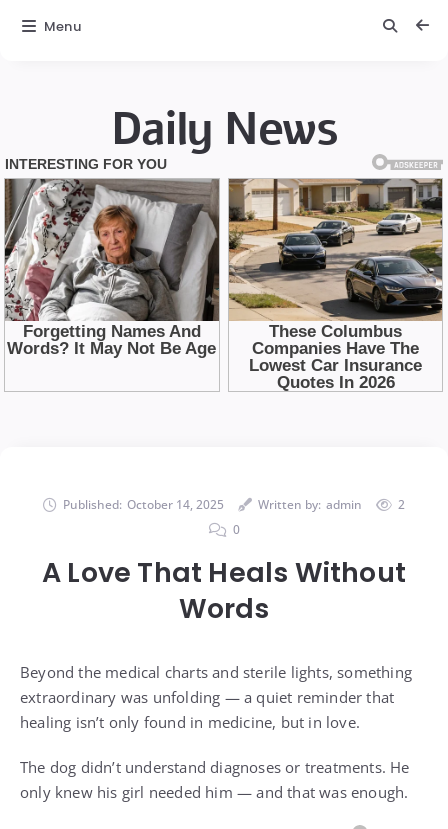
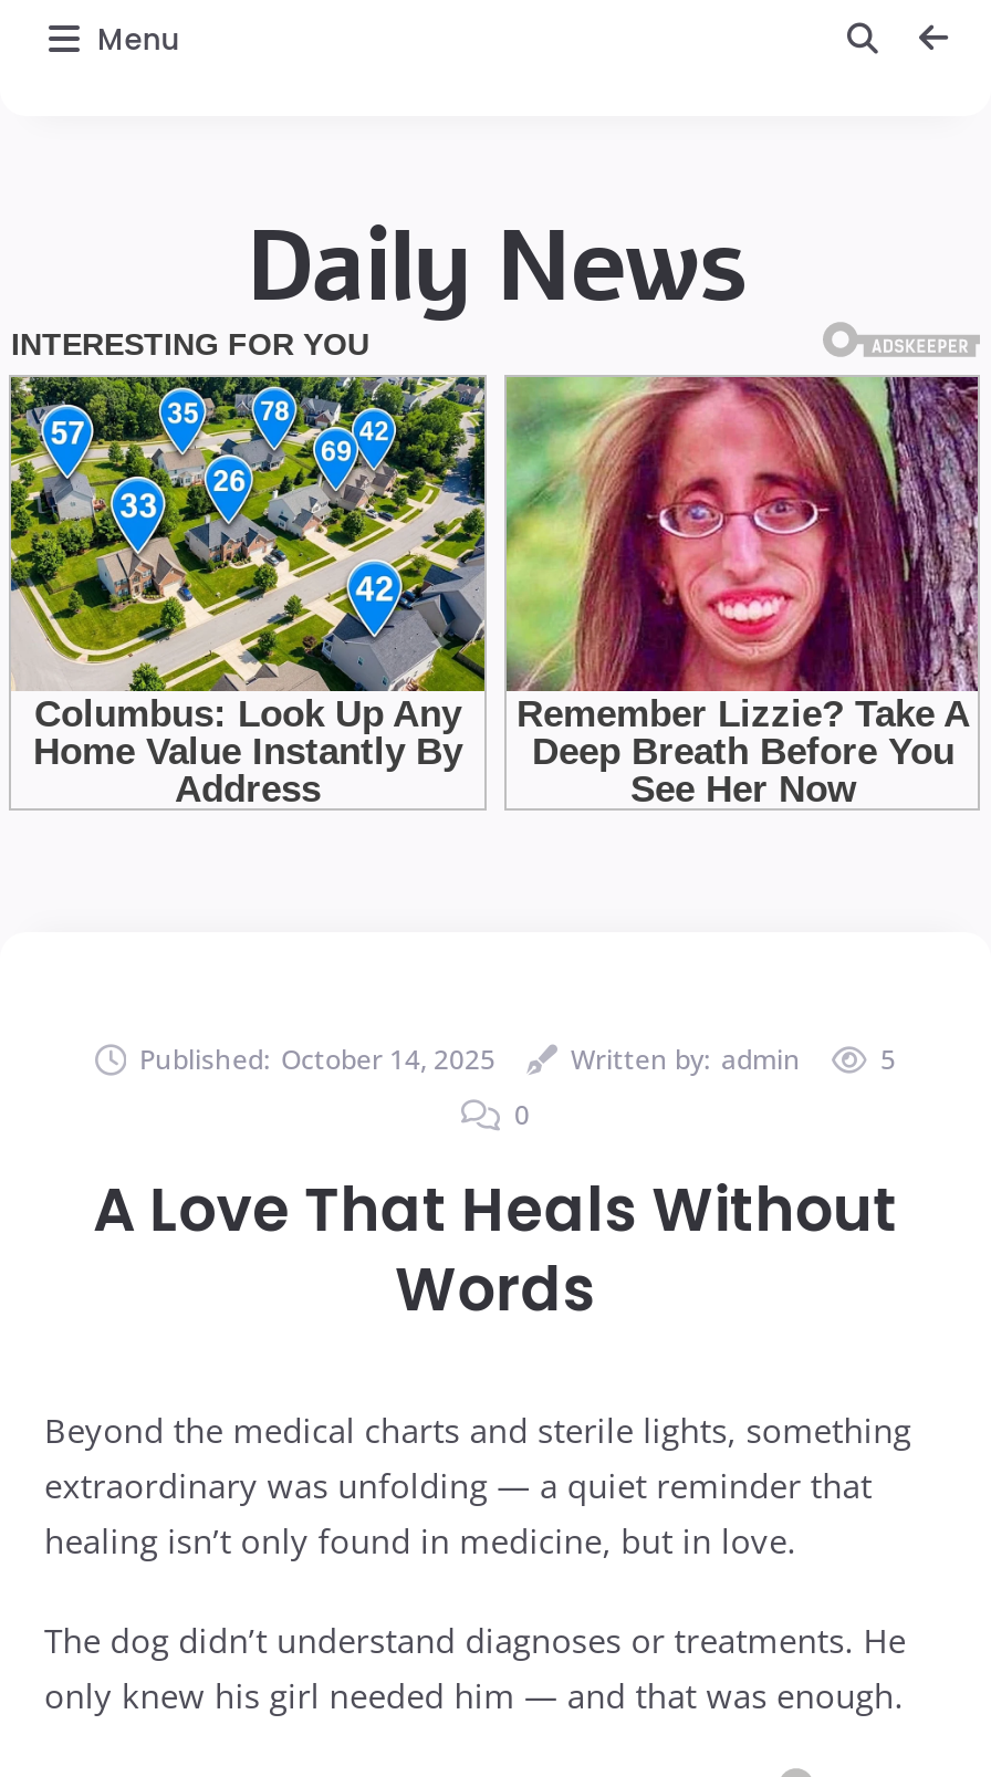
- [image]
+ [image]

- [image]
+ [image]

- 2
+ 5
